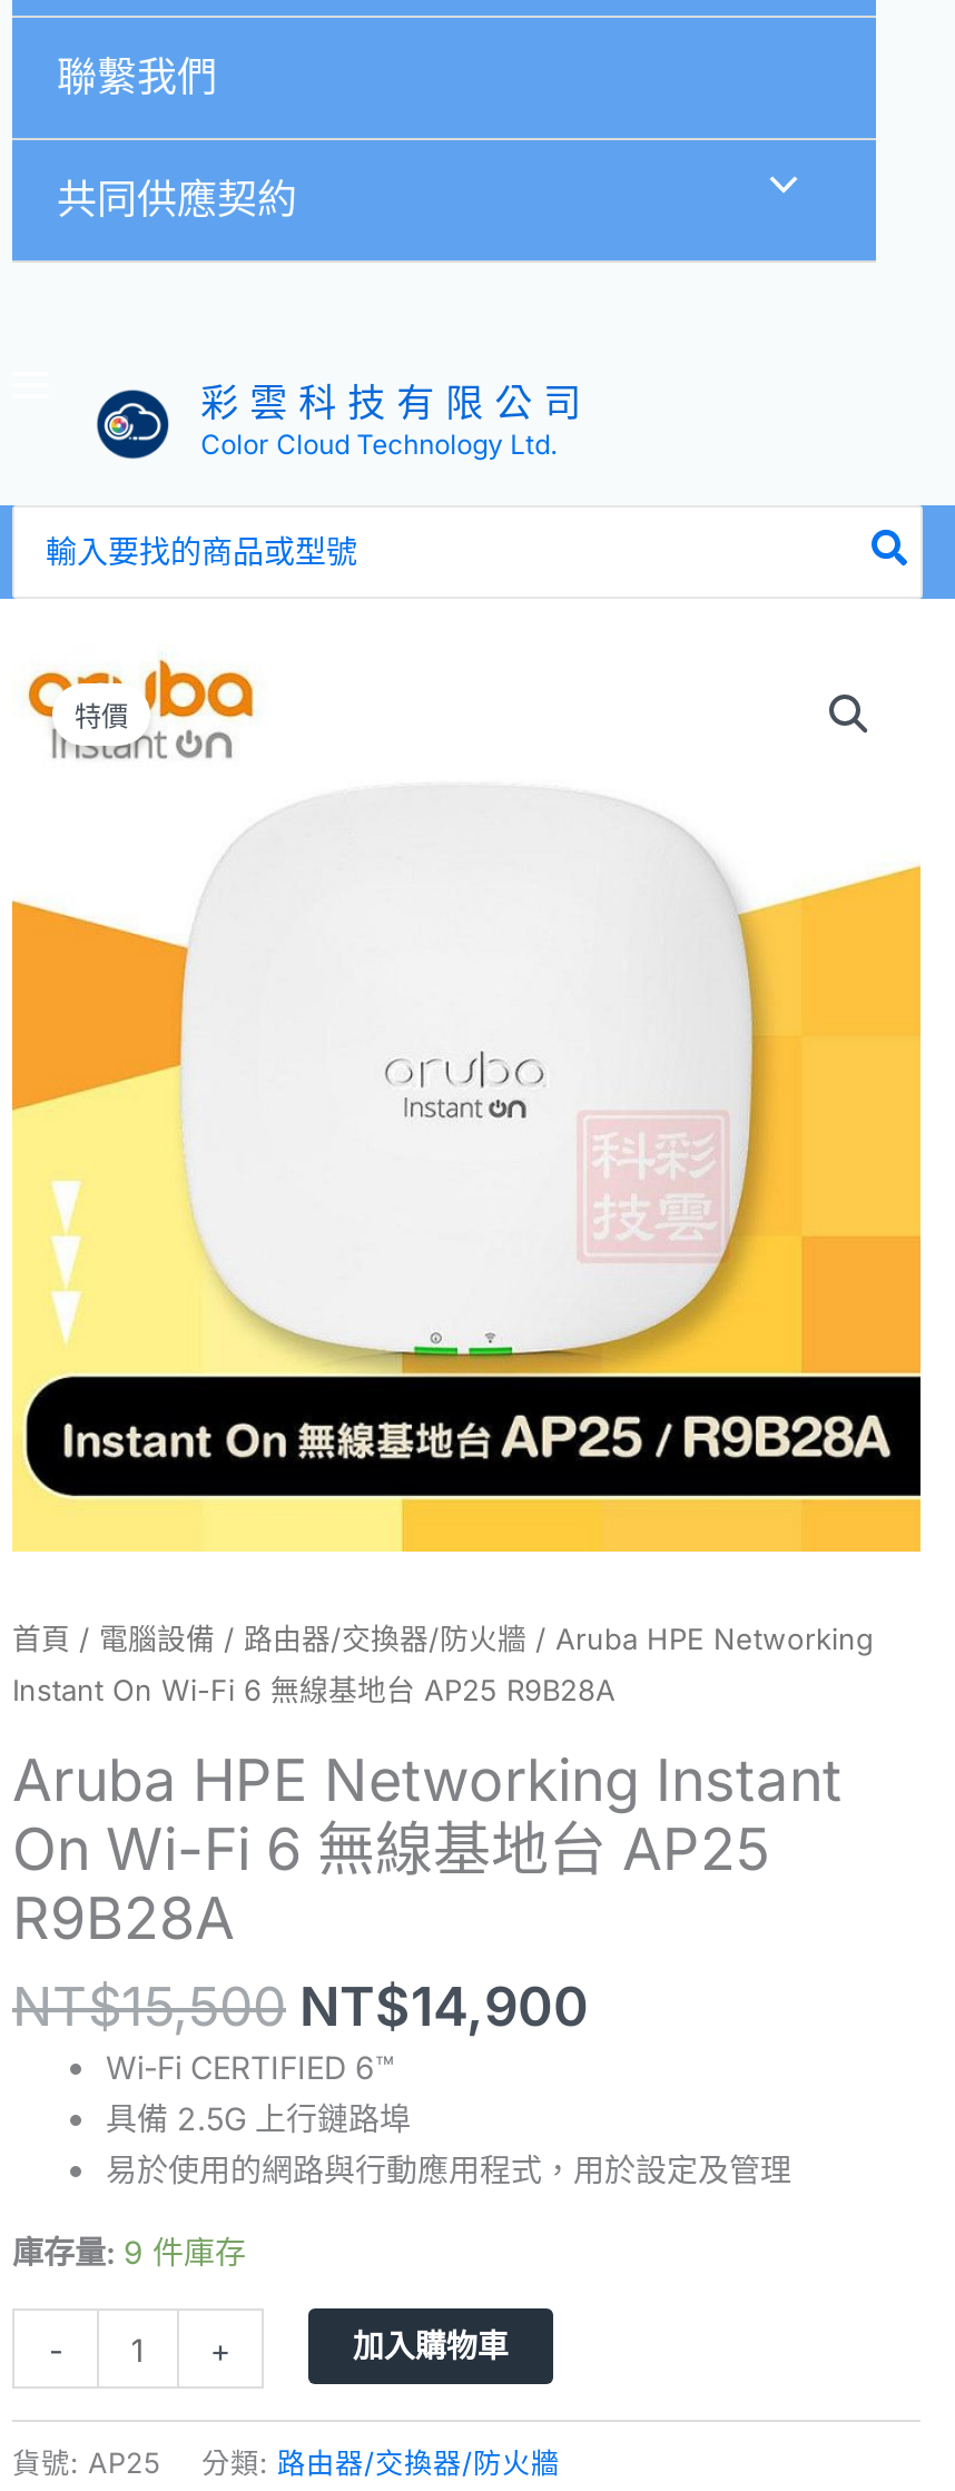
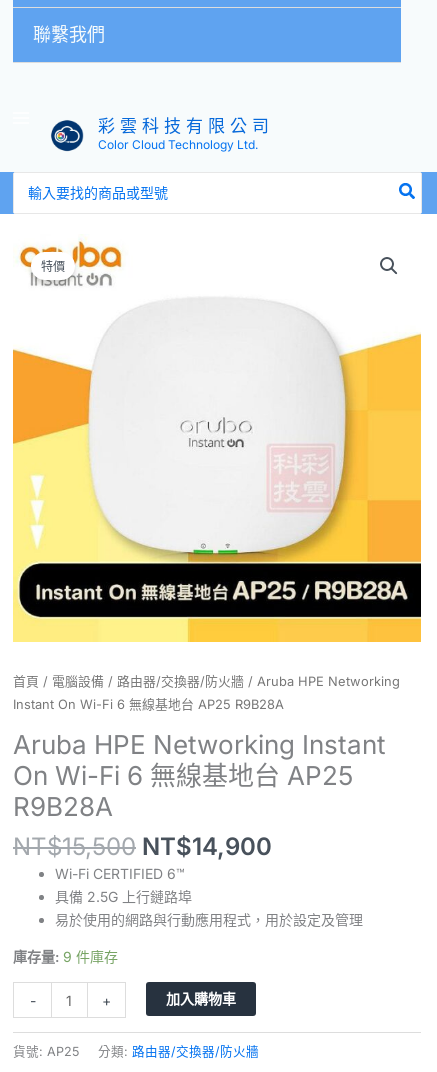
- 共同供應契約
